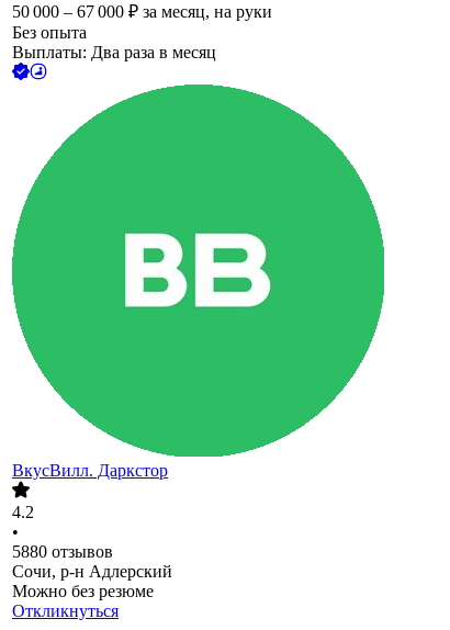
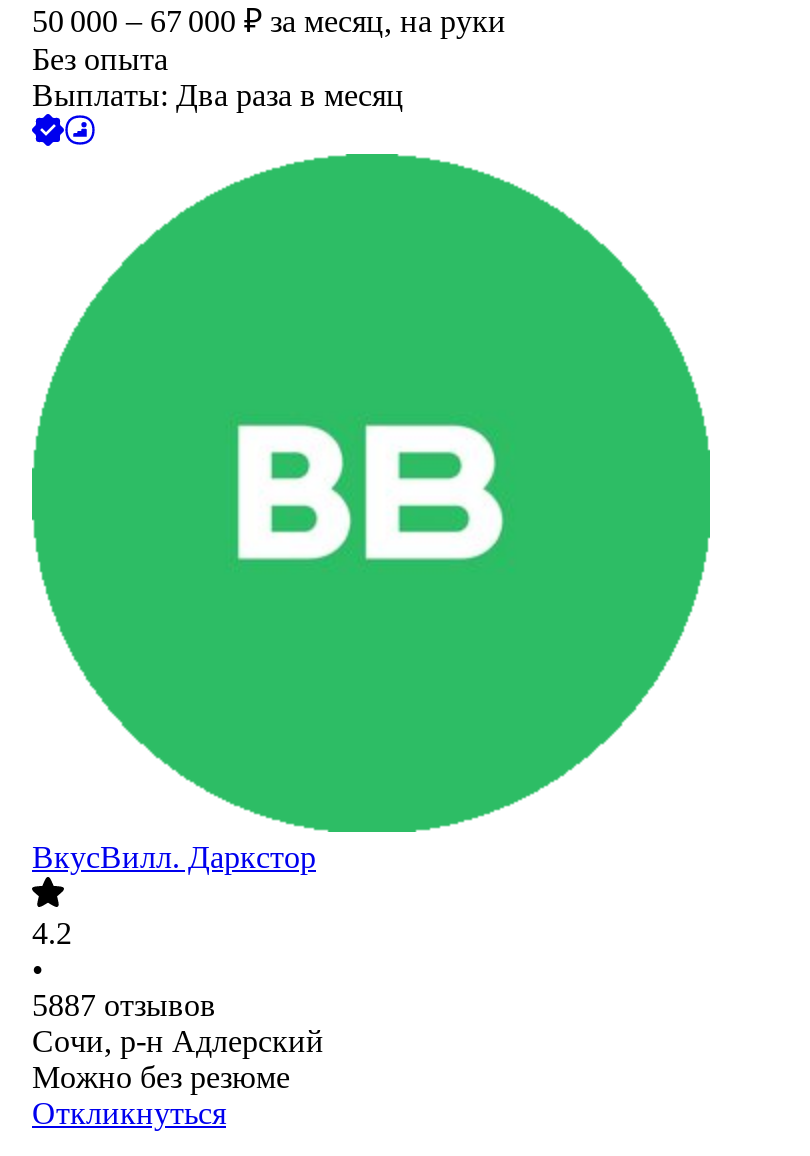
- 5880 отзывов
+ 5887 отзывов
